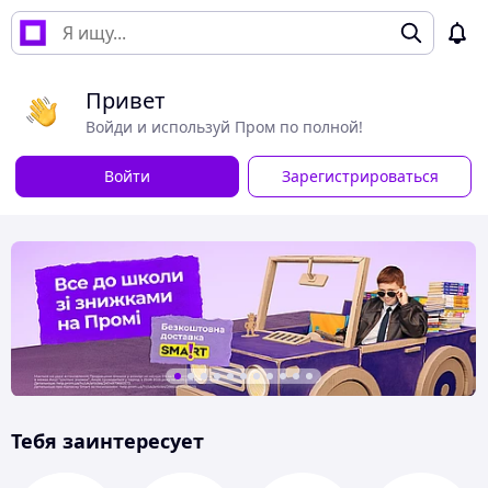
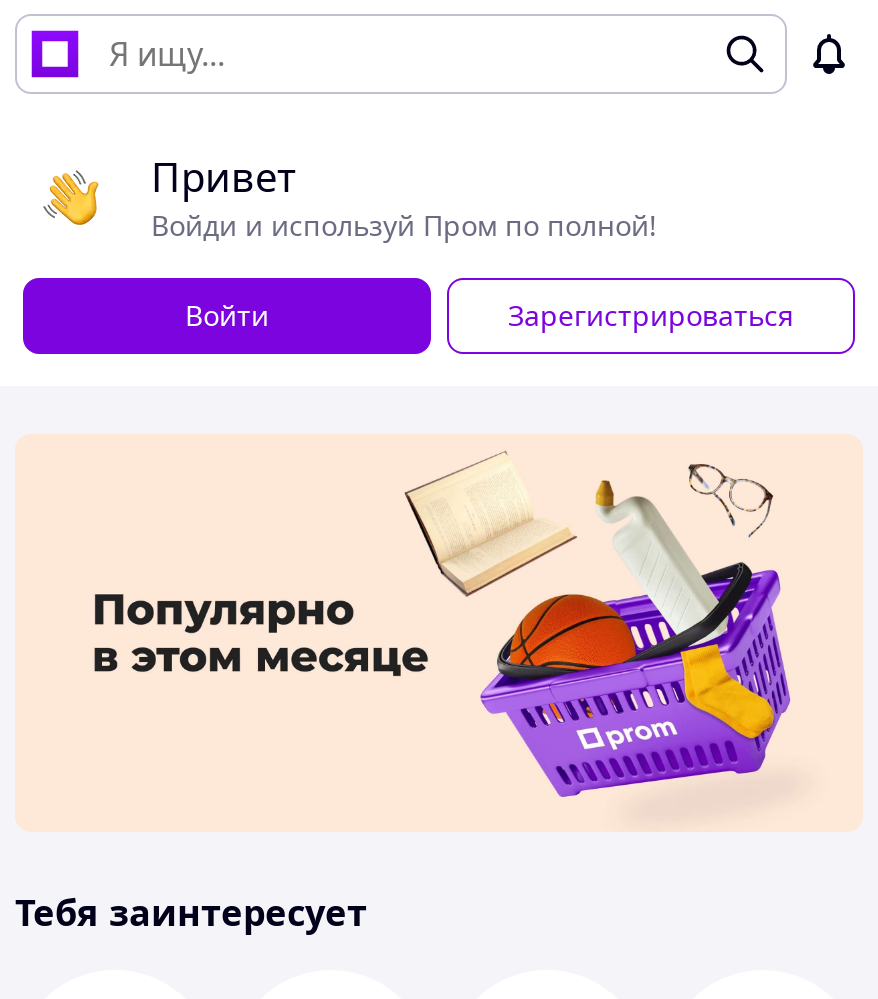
- [image]
+ [image]
